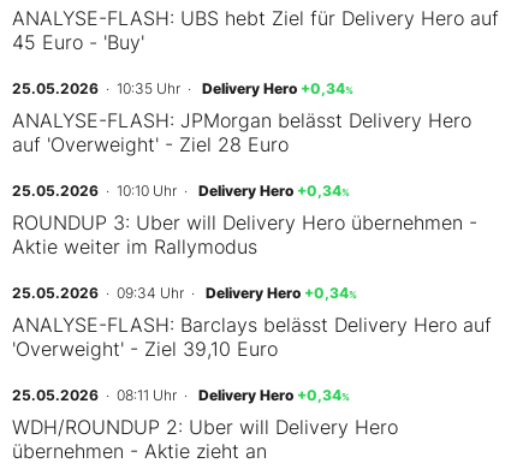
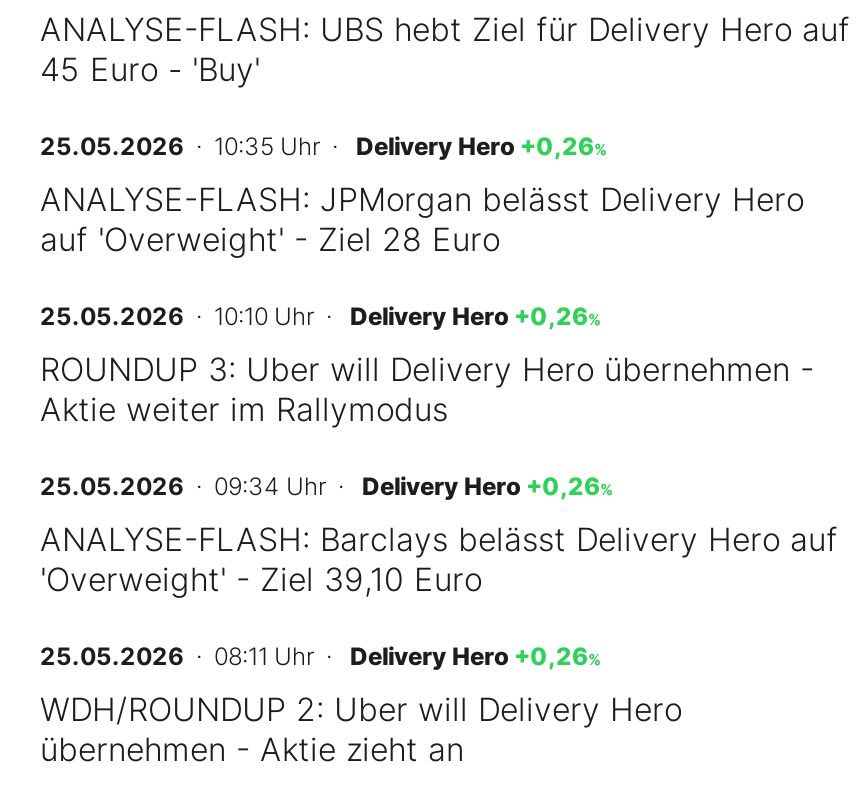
- 25.05.2026 · 10:35 Uhr · Delivery Hero +0,34%
+ 25.05.2026 · 10:35 Uhr · Delivery Hero +0,26%

- 25.05.2026 · 10:10 Uhr · Delivery Hero +0,34%
+ 25.05.2026 · 10:10 Uhr · Delivery Hero +0,26%

- 25.05.2026 · 09:34 Uhr · Delivery Hero +0,34%
+ 25.05.2026 · 09:34 Uhr · Delivery Hero +0,26%

- 25.05.2026 · 08:11 Uhr · Delivery Hero +0,34%
+ 25.05.2026 · 08:11 Uhr · Delivery Hero +0,26%
